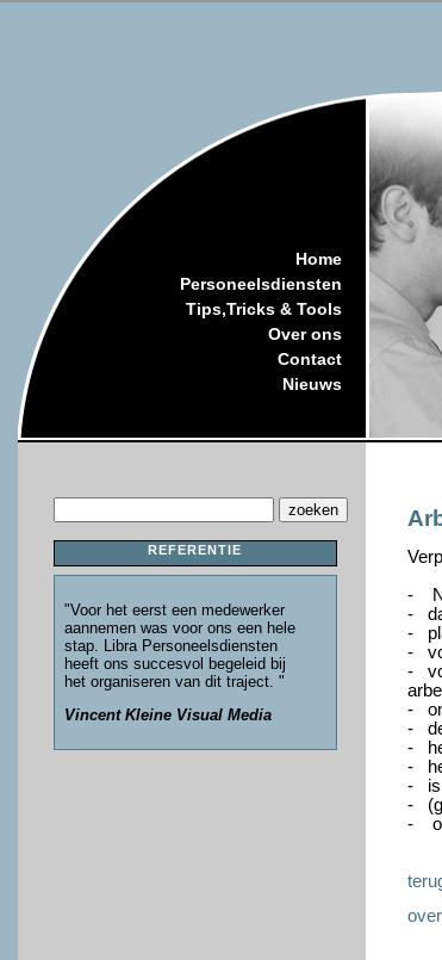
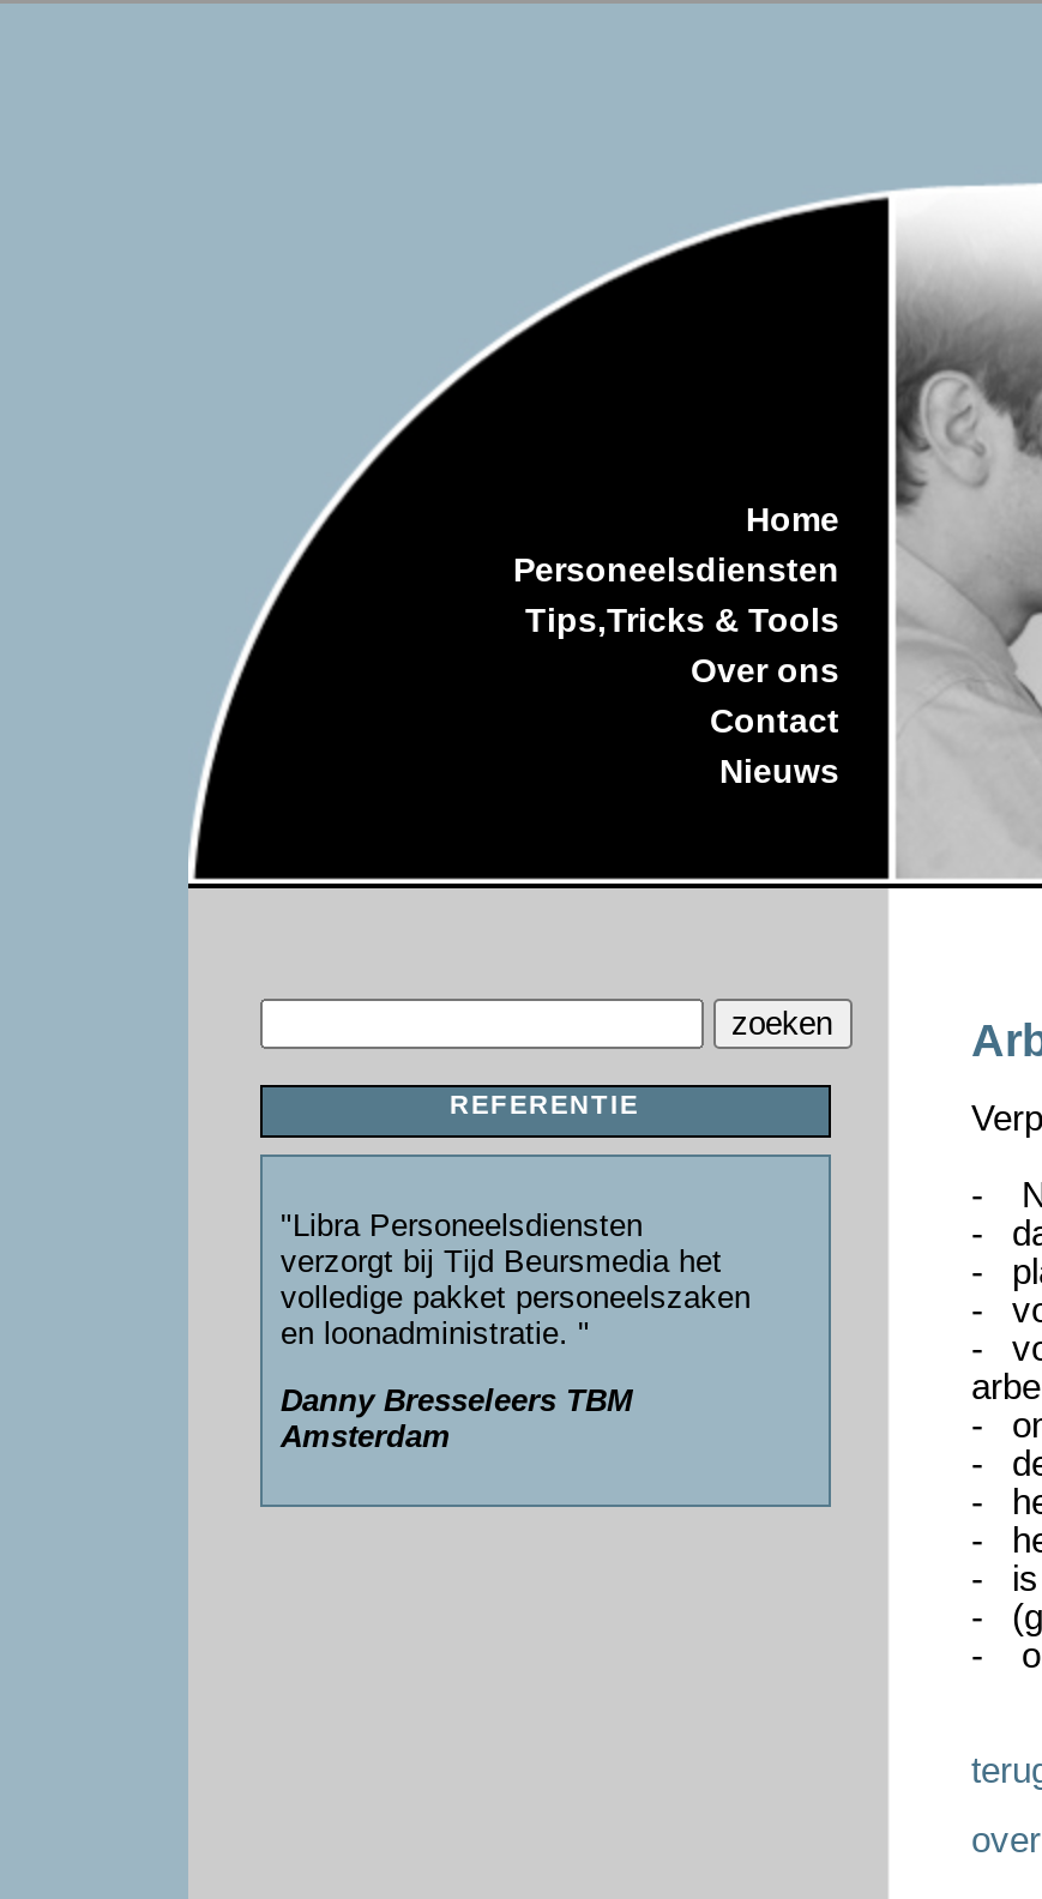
- "Voor het eerst een medewerker
- aannemen was voor ons een hele
- stap. Libra Personeelsdiensten
- heeft ons succesvol begeleid bij
- het organiseren van dit traject. "
+ "Libra Personeelsdiensten
+ verzorgt bij Tijd Beursmedia het
+ volledige pakket personeelszaken
+ en loonadministratie. "

- Vincent Kleine Visual Media
+ Danny Bresseleers TBM
+ Amsterdam
